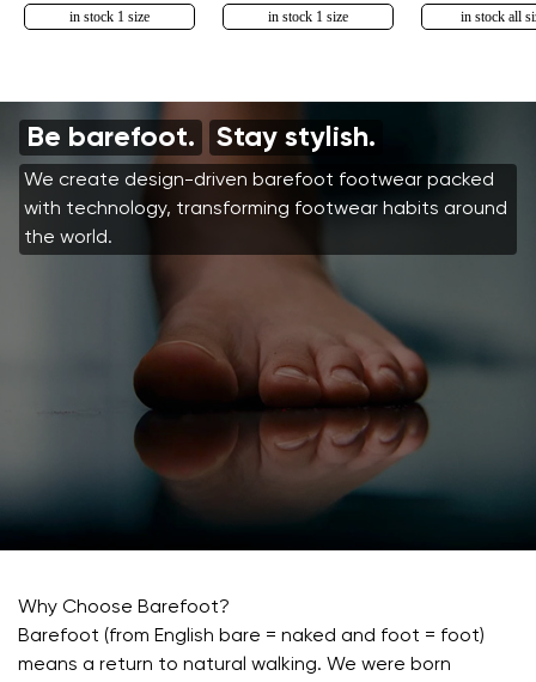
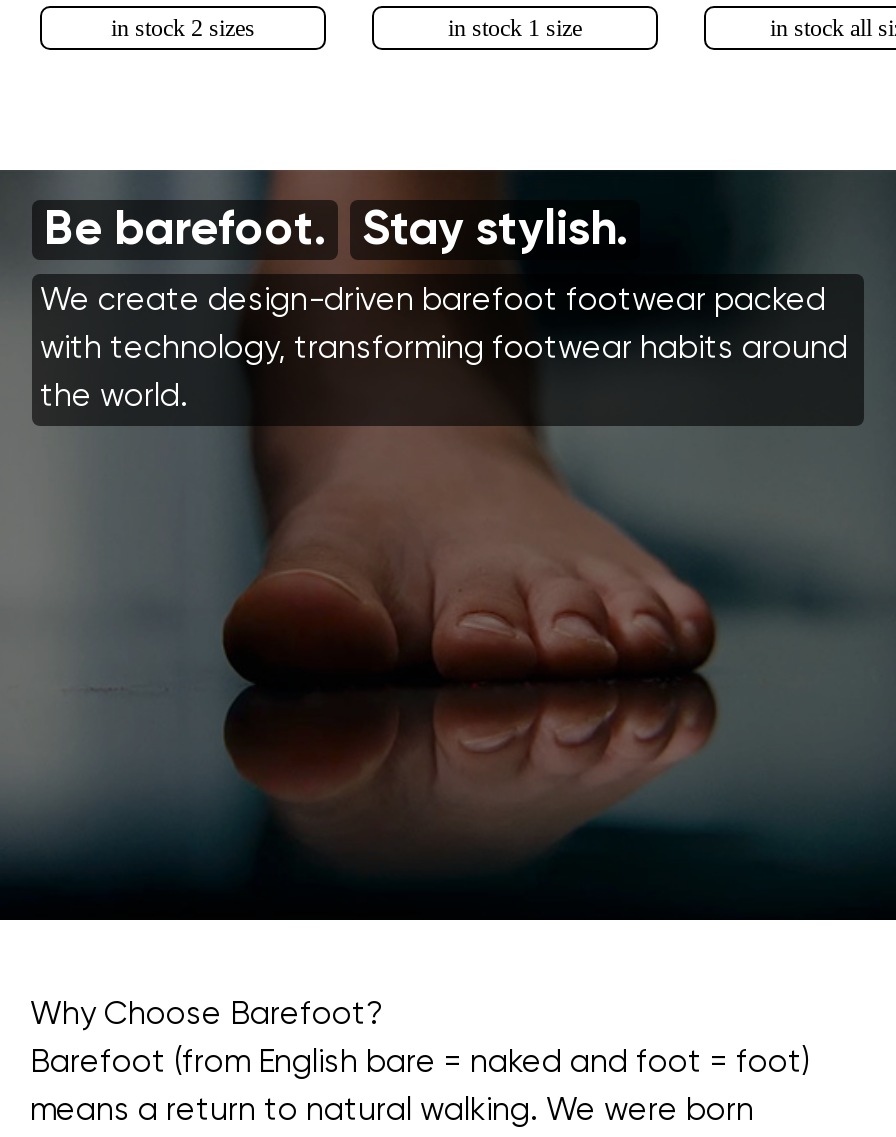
- in stock 1 size
+ in stock 2 sizes
